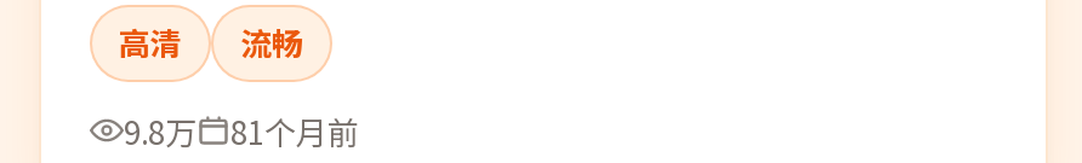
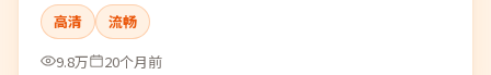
- 9.8万 81个月前
+ 9.8万 20个月前
